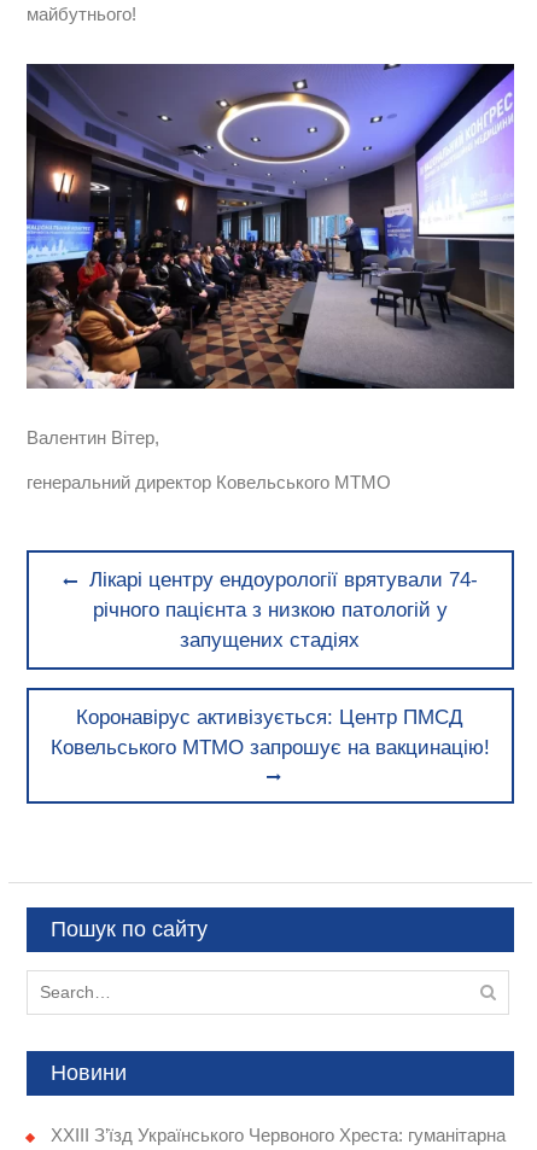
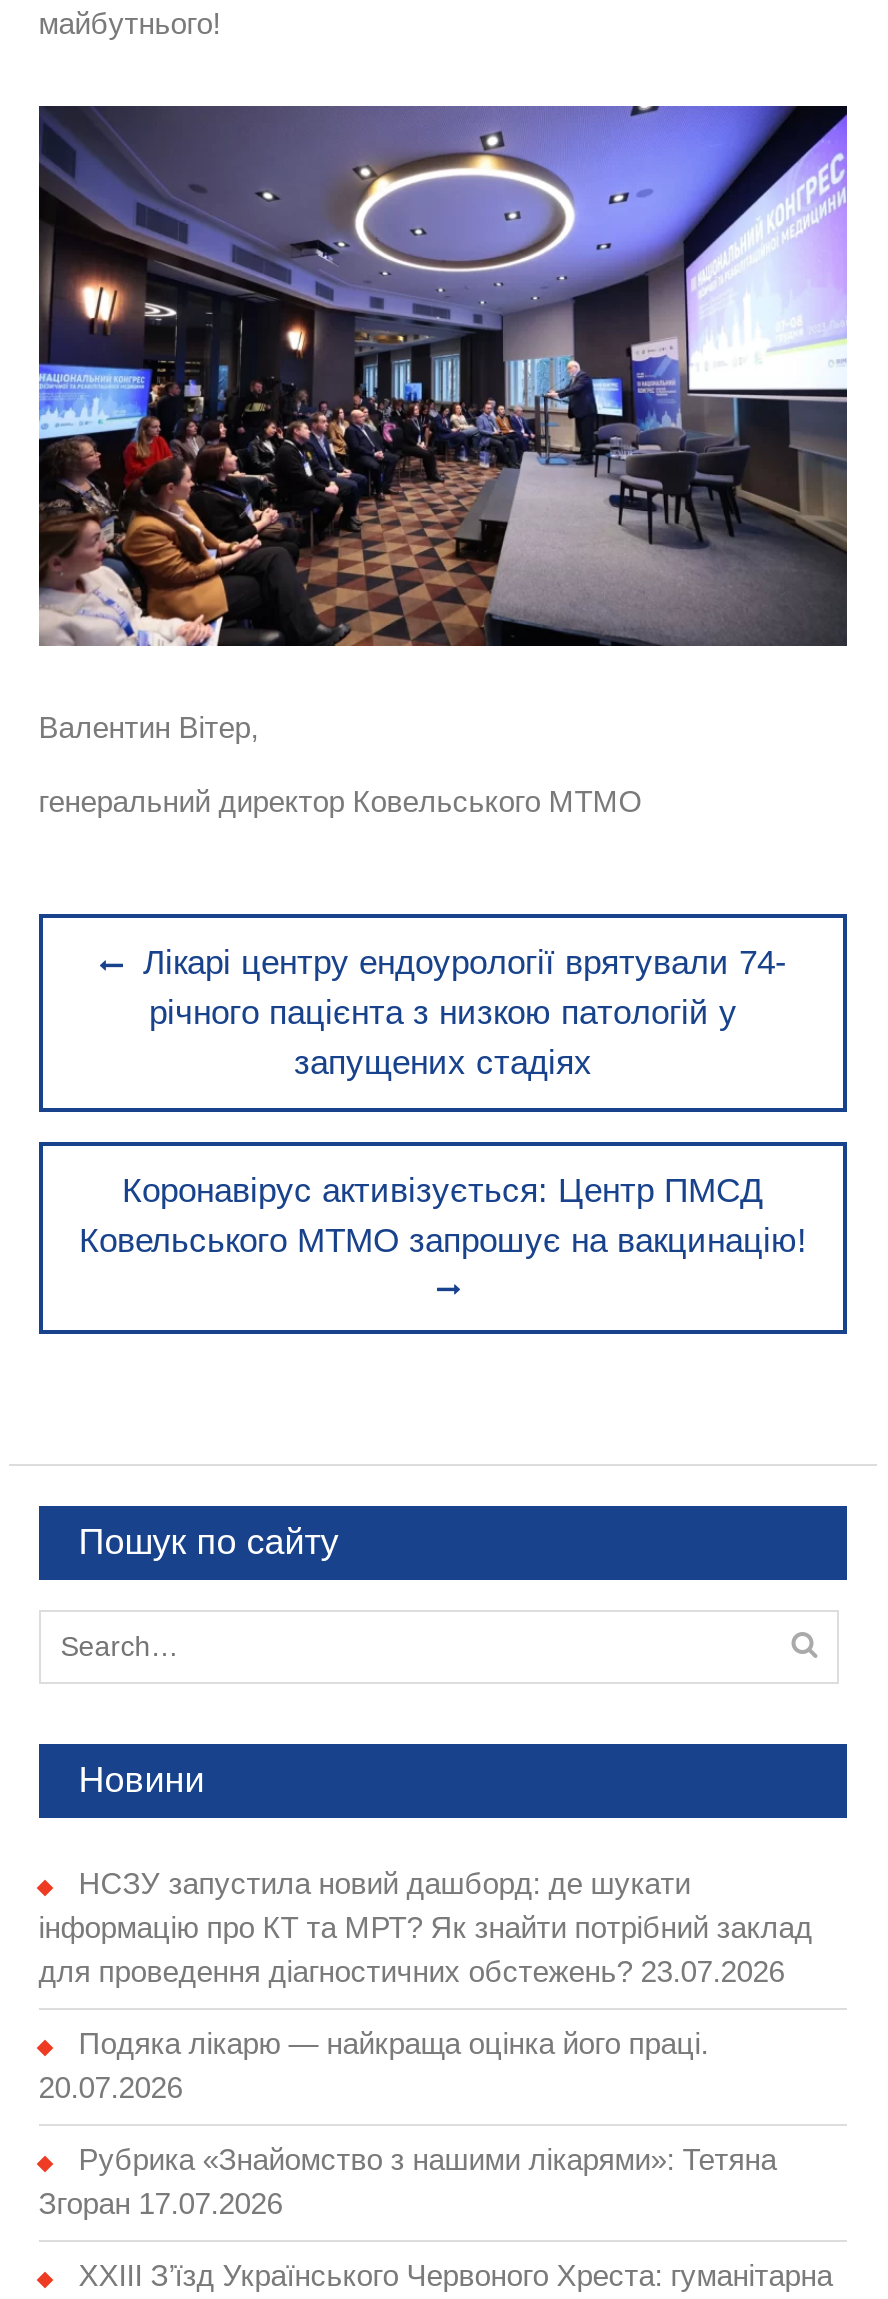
+ НСЗУ запустила новий дашборд: де шукати
+ інформацію про КТ та МРТ? Як знайти потрібний заклад
+ для проведення діагностичних обстежень? 23.07.2026
+ Подяка лікарю — найкраща оцінка його праці.
+ 20.07.2026
+ Рубрика «Знайомство з нашими лікарями»: Тетяна
+ Згоран 17.07.2026
